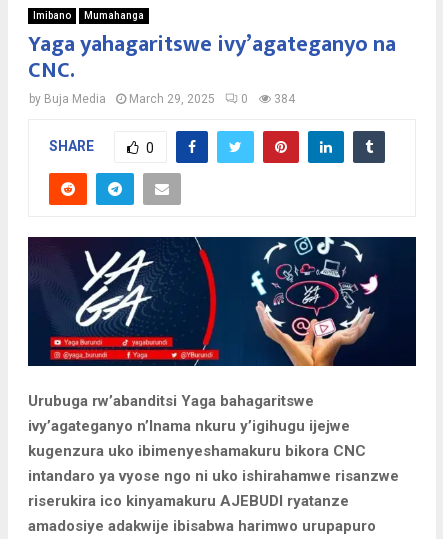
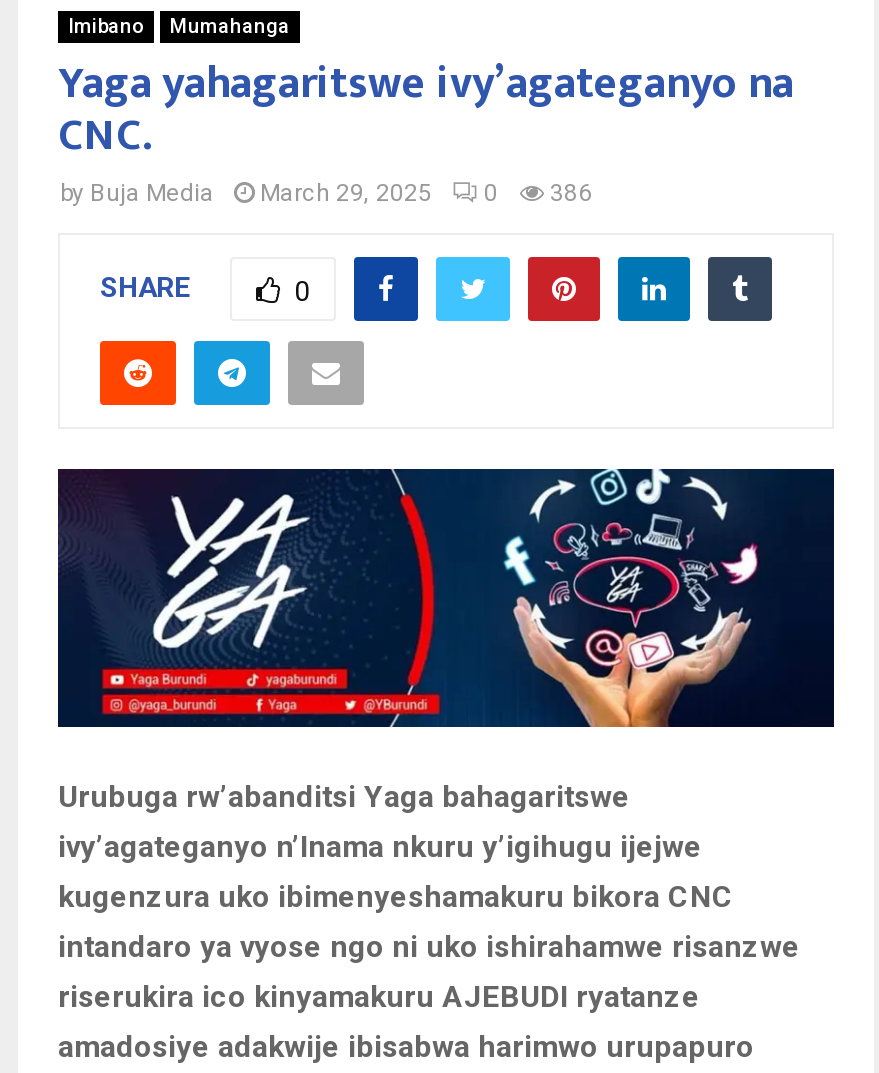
- by Buja Media March 29, 2025 0 384
+ by Buja Media March 29, 2025 0 386
